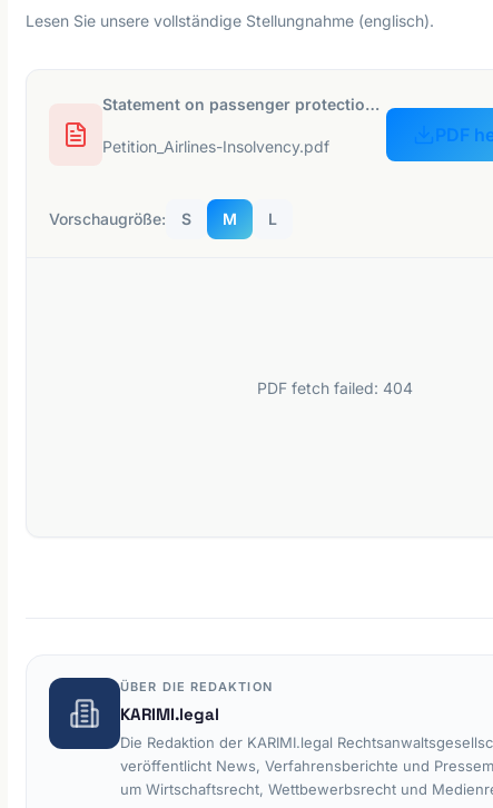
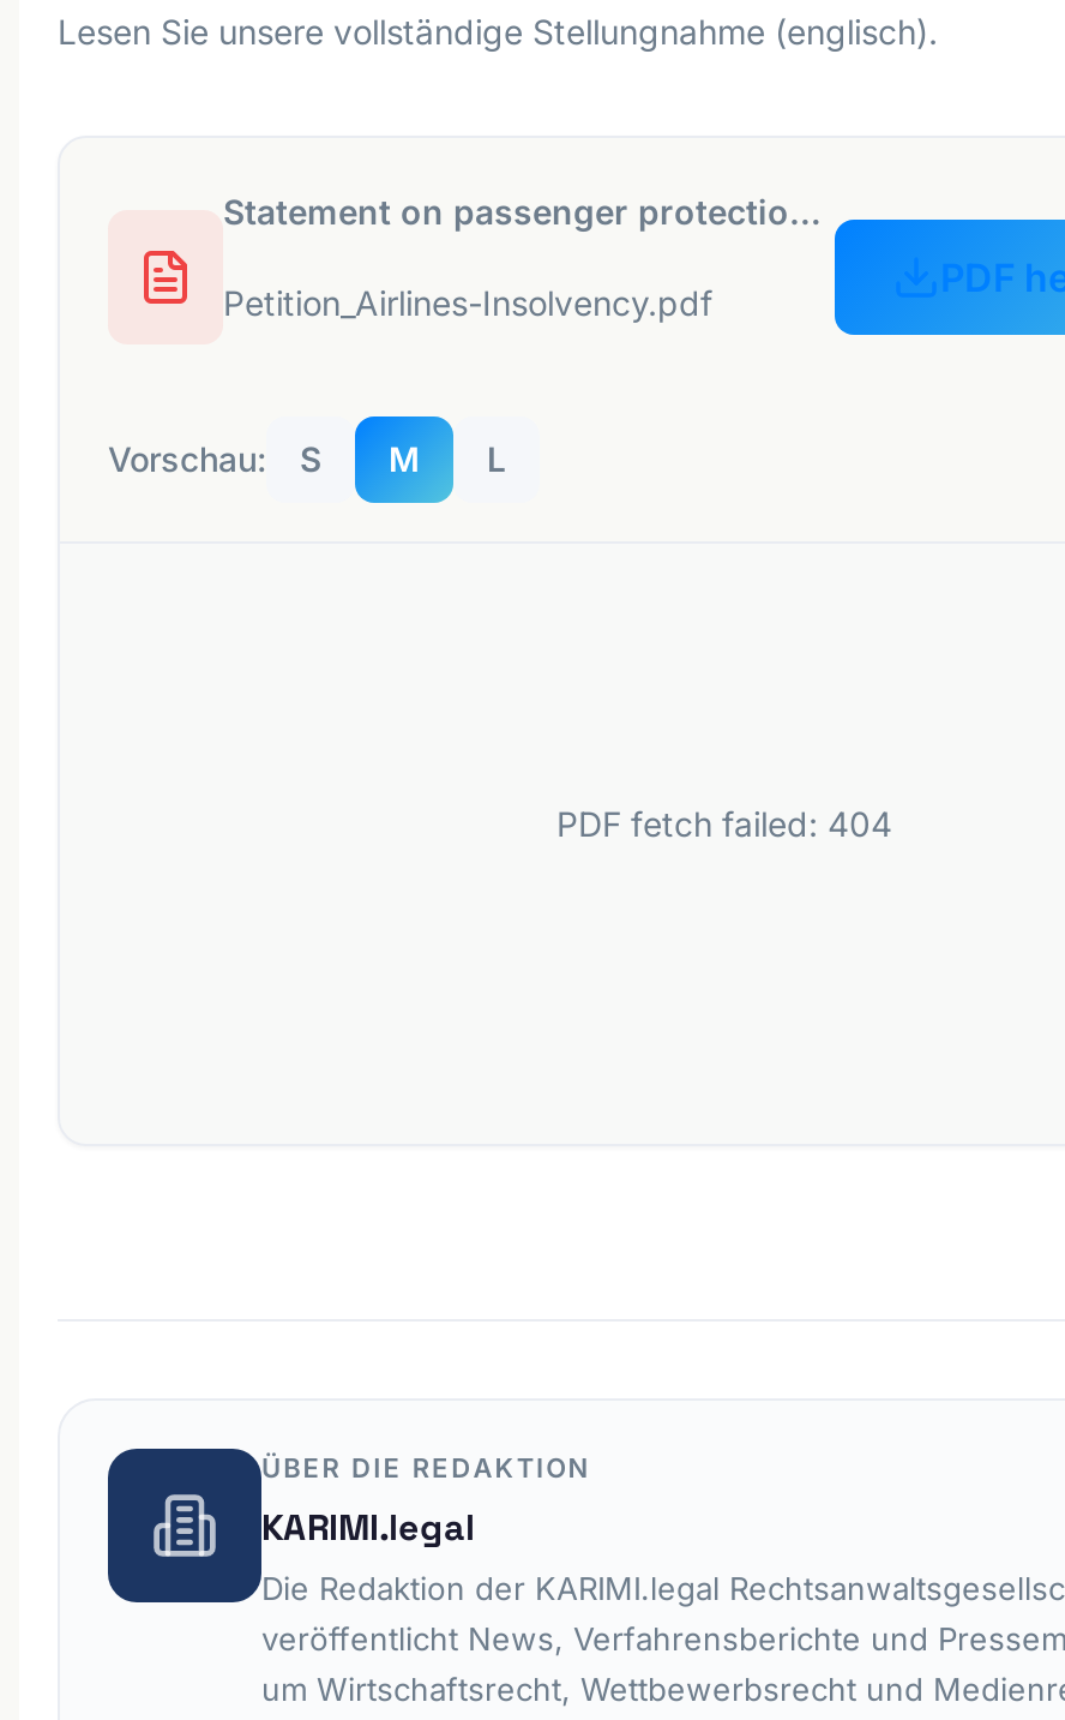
- Vorschaugröße:
+ Vorschau:
